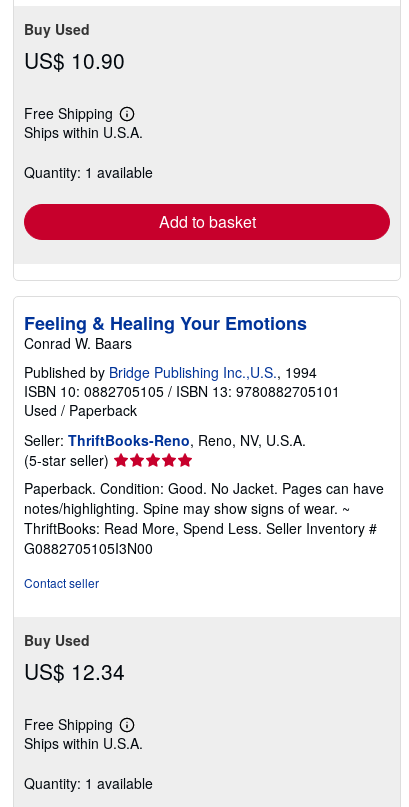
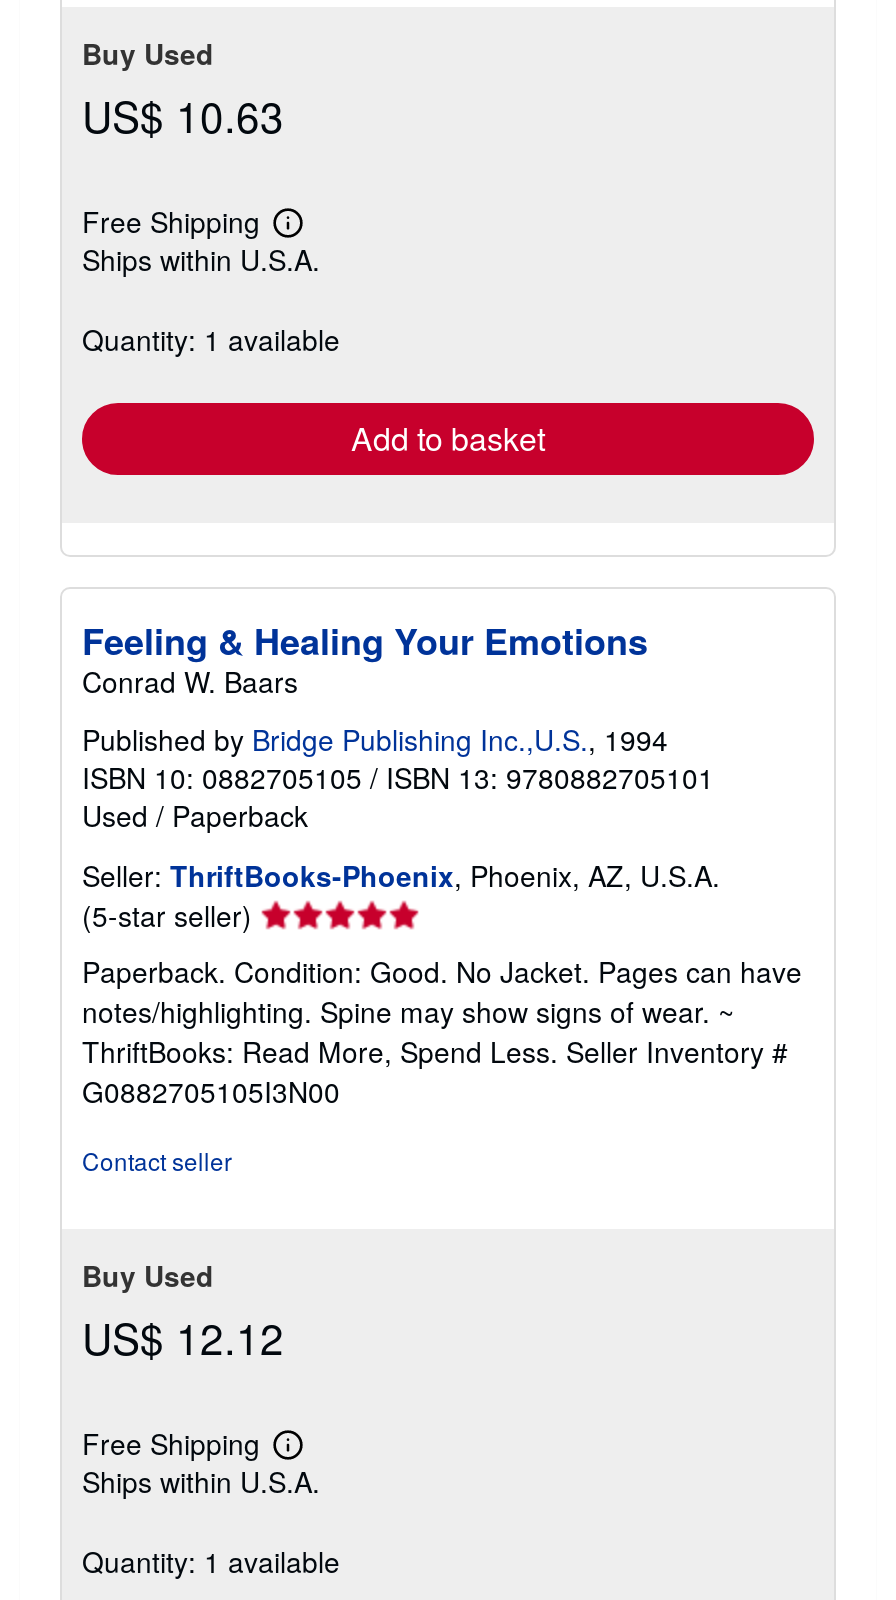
- US$ 10.90
+ US$ 10.63

- Seller: ThriftBooks-Reno, Reno, NV, U.S.A.
+ Seller: ThriftBooks-Phoenix, Phoenix, AZ, U.S.A.

- US$ 12.34
+ US$ 12.12
